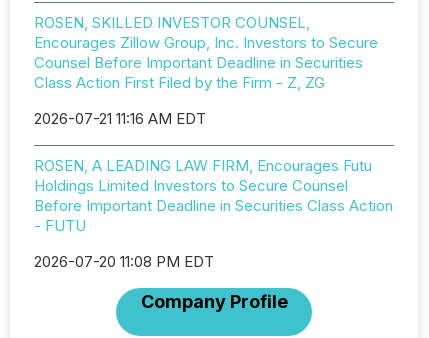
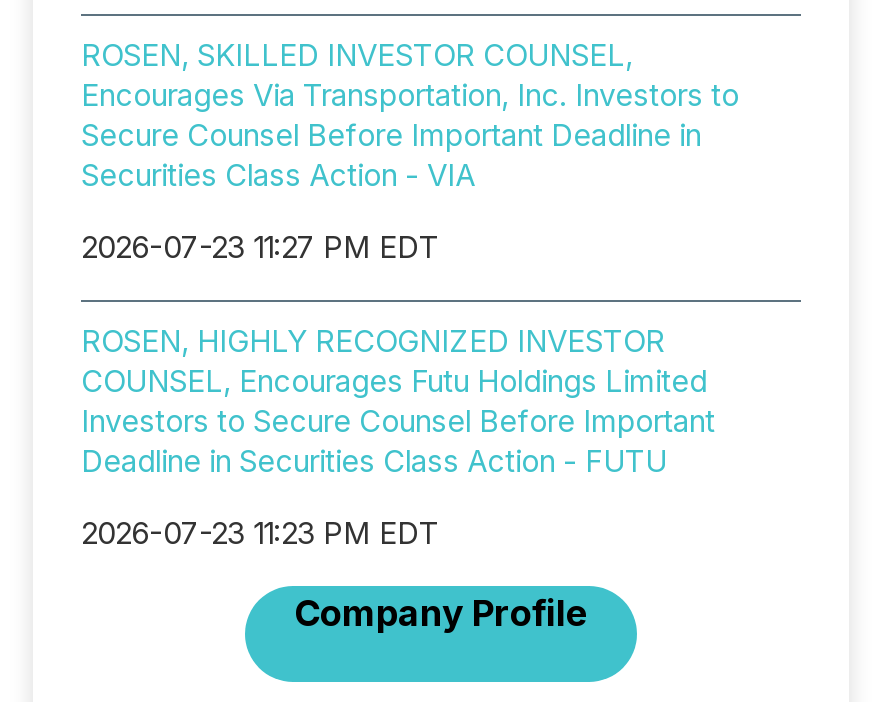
- Encourages Zillow Group, Inc. Investors to Secure
- Counsel Before Important Deadline in Securities
- Class Action First Filed by the Firm - Z, ZG
+ Encourages Via Transportation, Inc. Investors to
+ Secure Counsel Before Important Deadline in
+ Securities Class Action - VIA

- 2026-07-21 11:16 AM EDT
+ 2026-07-23 11:27 PM EDT

- ROSEN, A LEADING LAW FIRM, Encourages Futu
- Holdings Limited Investors to Secure Counsel
- Before Important Deadline in Securities Class Action
- - FUTU
+ ROSEN, HIGHLY RECOGNIZED INVESTOR
+ COUNSEL, Encourages Futu Holdings Limited
+ Investors to Secure Counsel Before Important
+ Deadline in Securities Class Action - FUTU

- 2026-07-20 11:08 PM EDT
+ 2026-07-23 11:23 PM EDT
